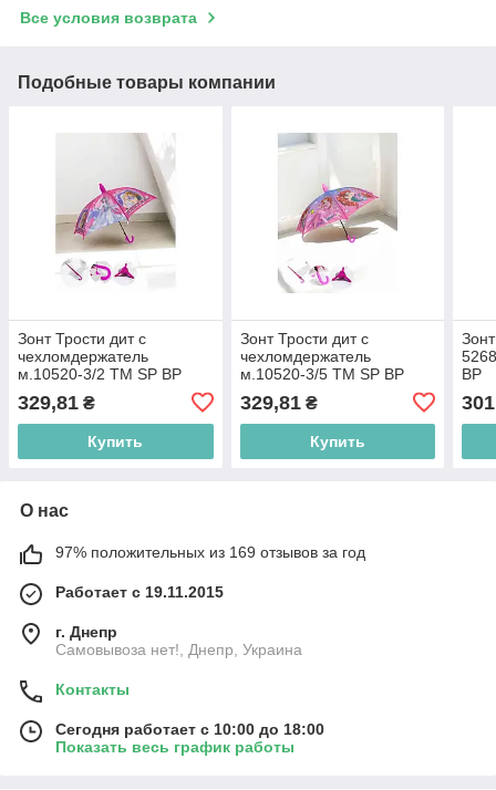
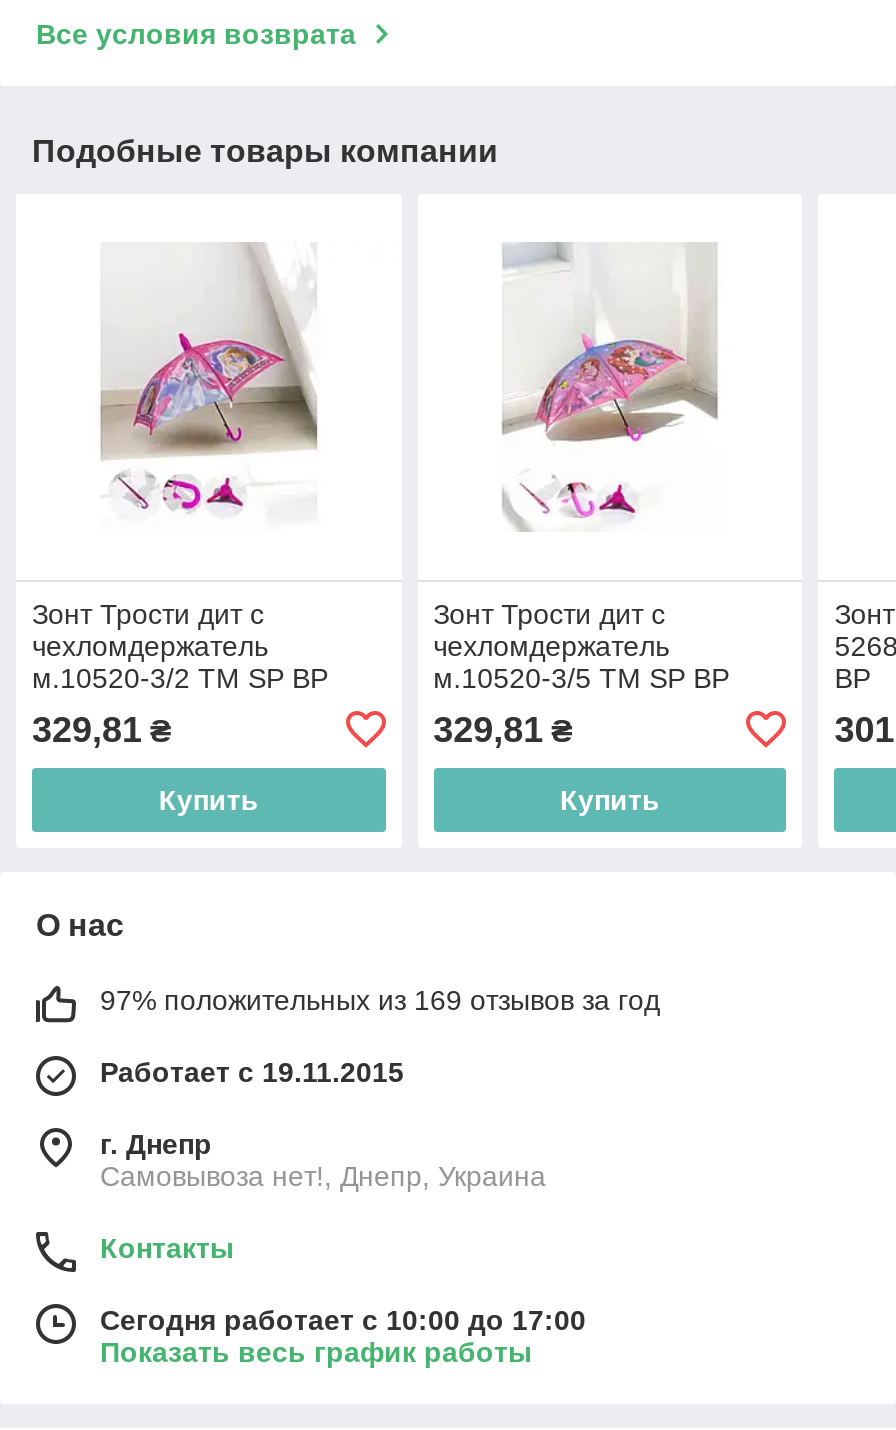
- Сегодня работает с 10:00 до 18:00
+ Сегодня работает с 10:00 до 17:00
